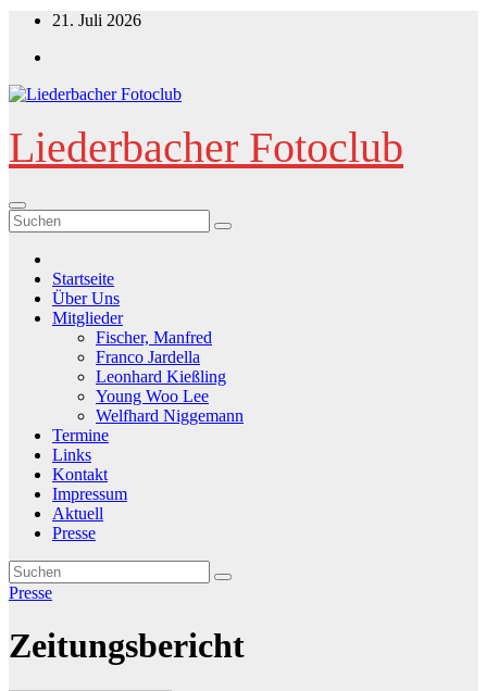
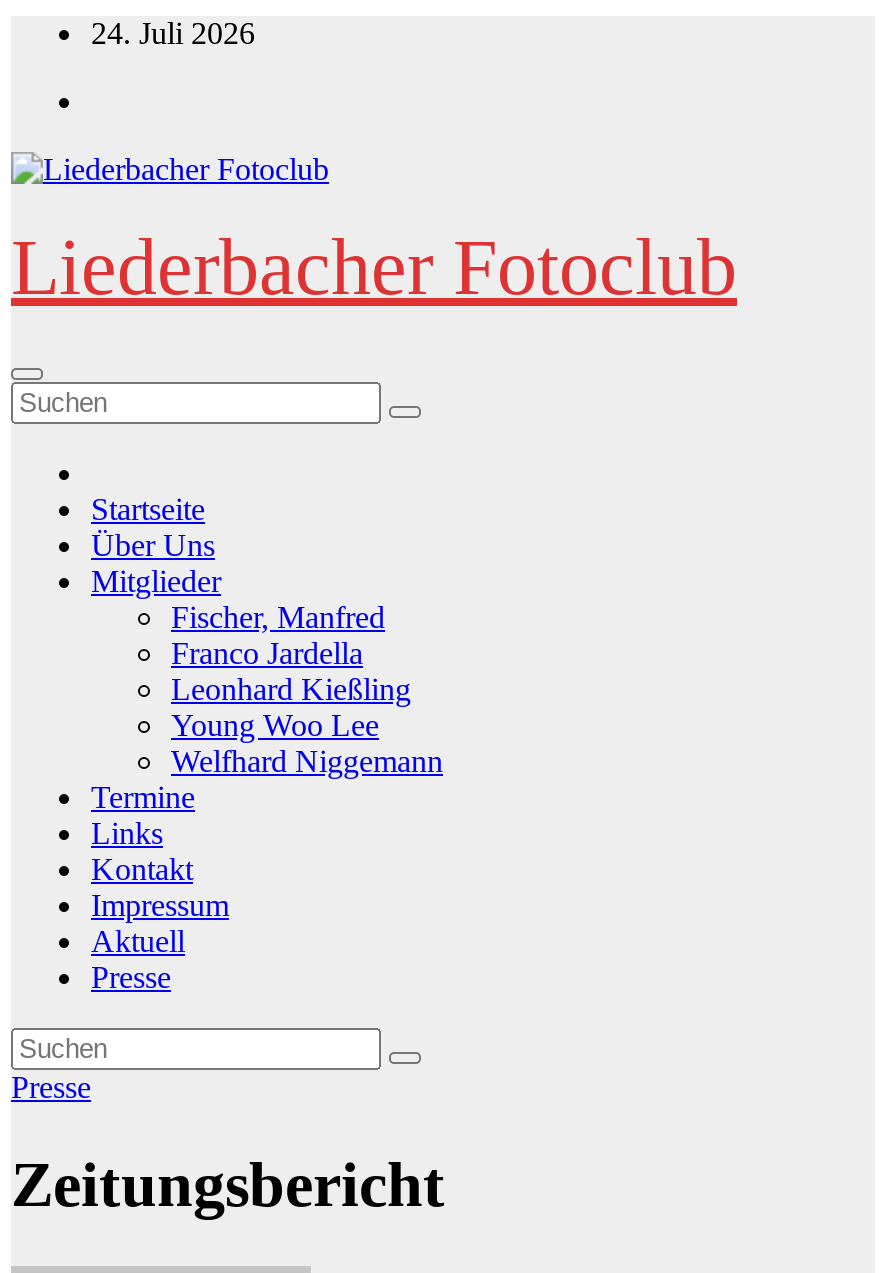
- 21. Juli 2026
+ 24. Juli 2026
